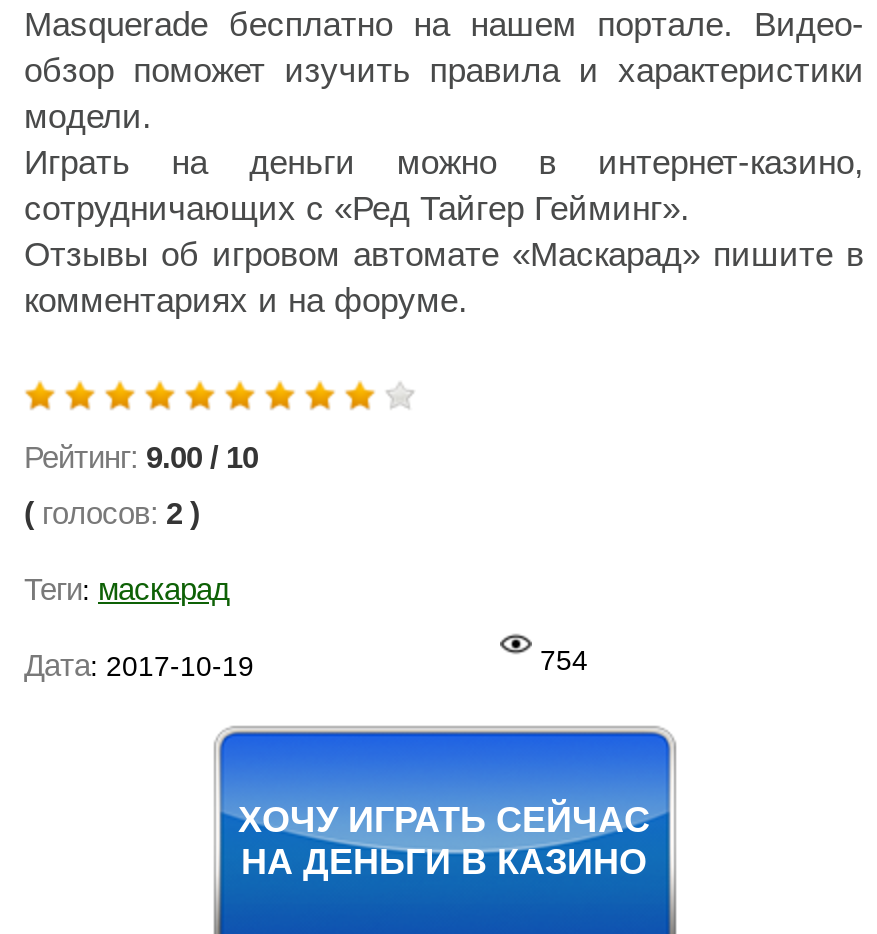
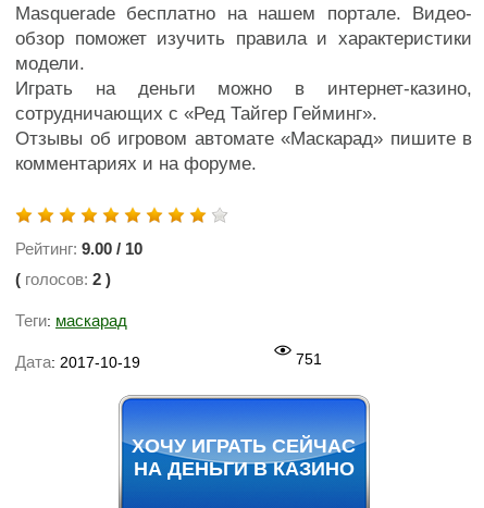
- 754
+ 751
